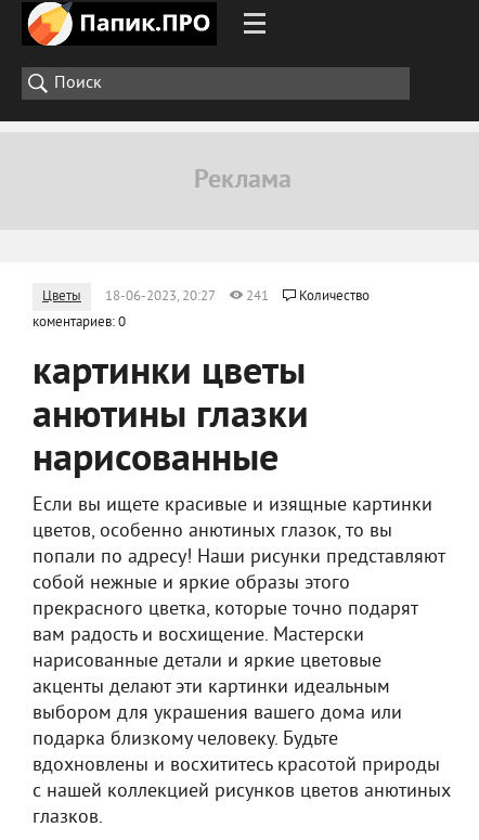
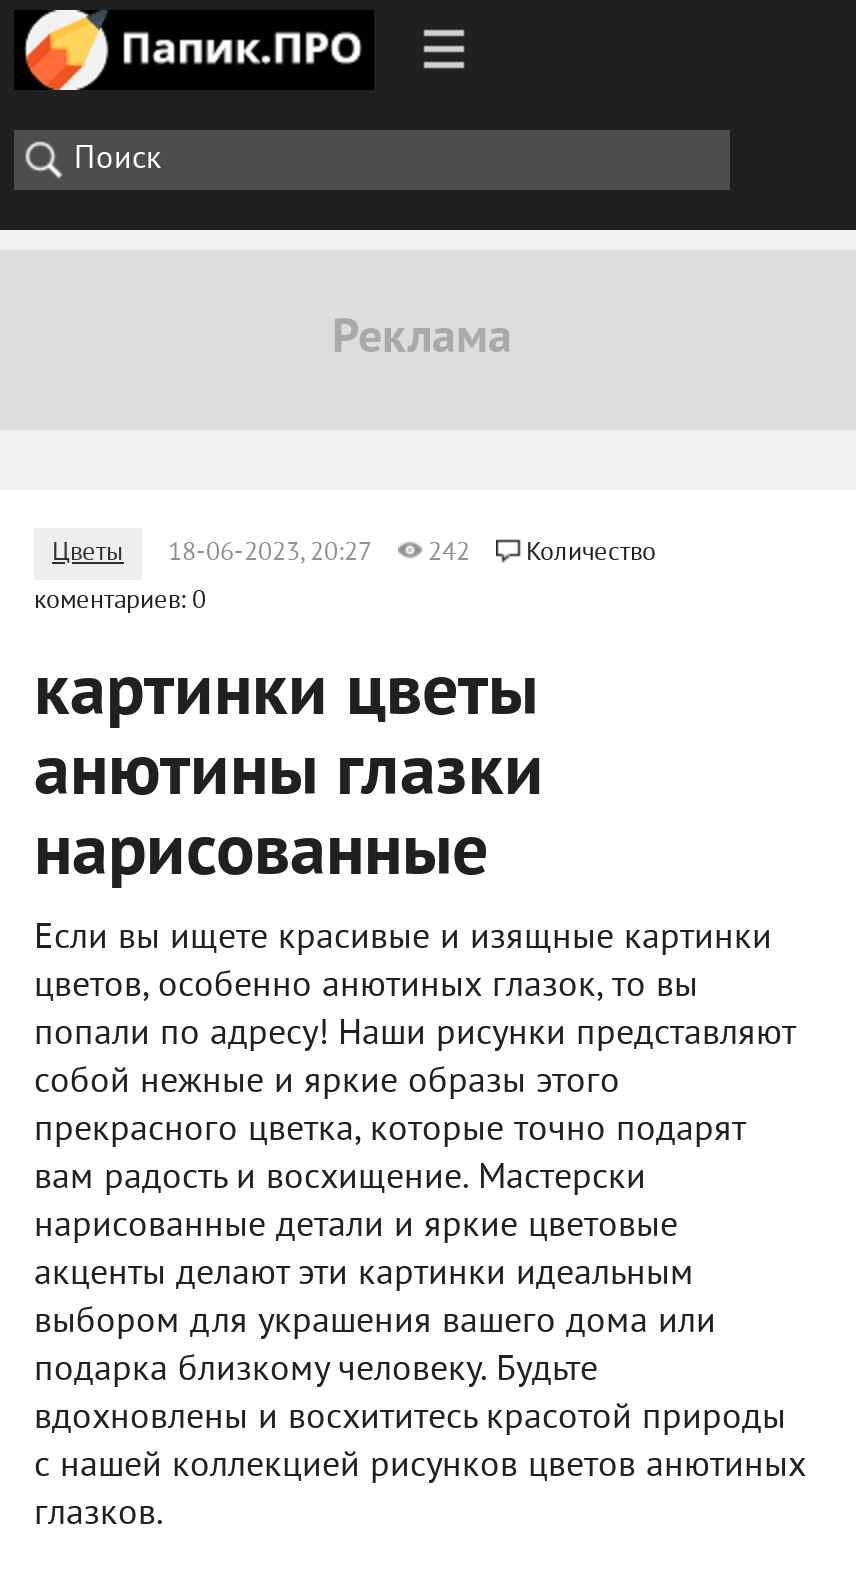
- Цветы 18-06-2023, 20:27 241 Количество
+ Цветы 18-06-2023, 20:27 242 Количество
